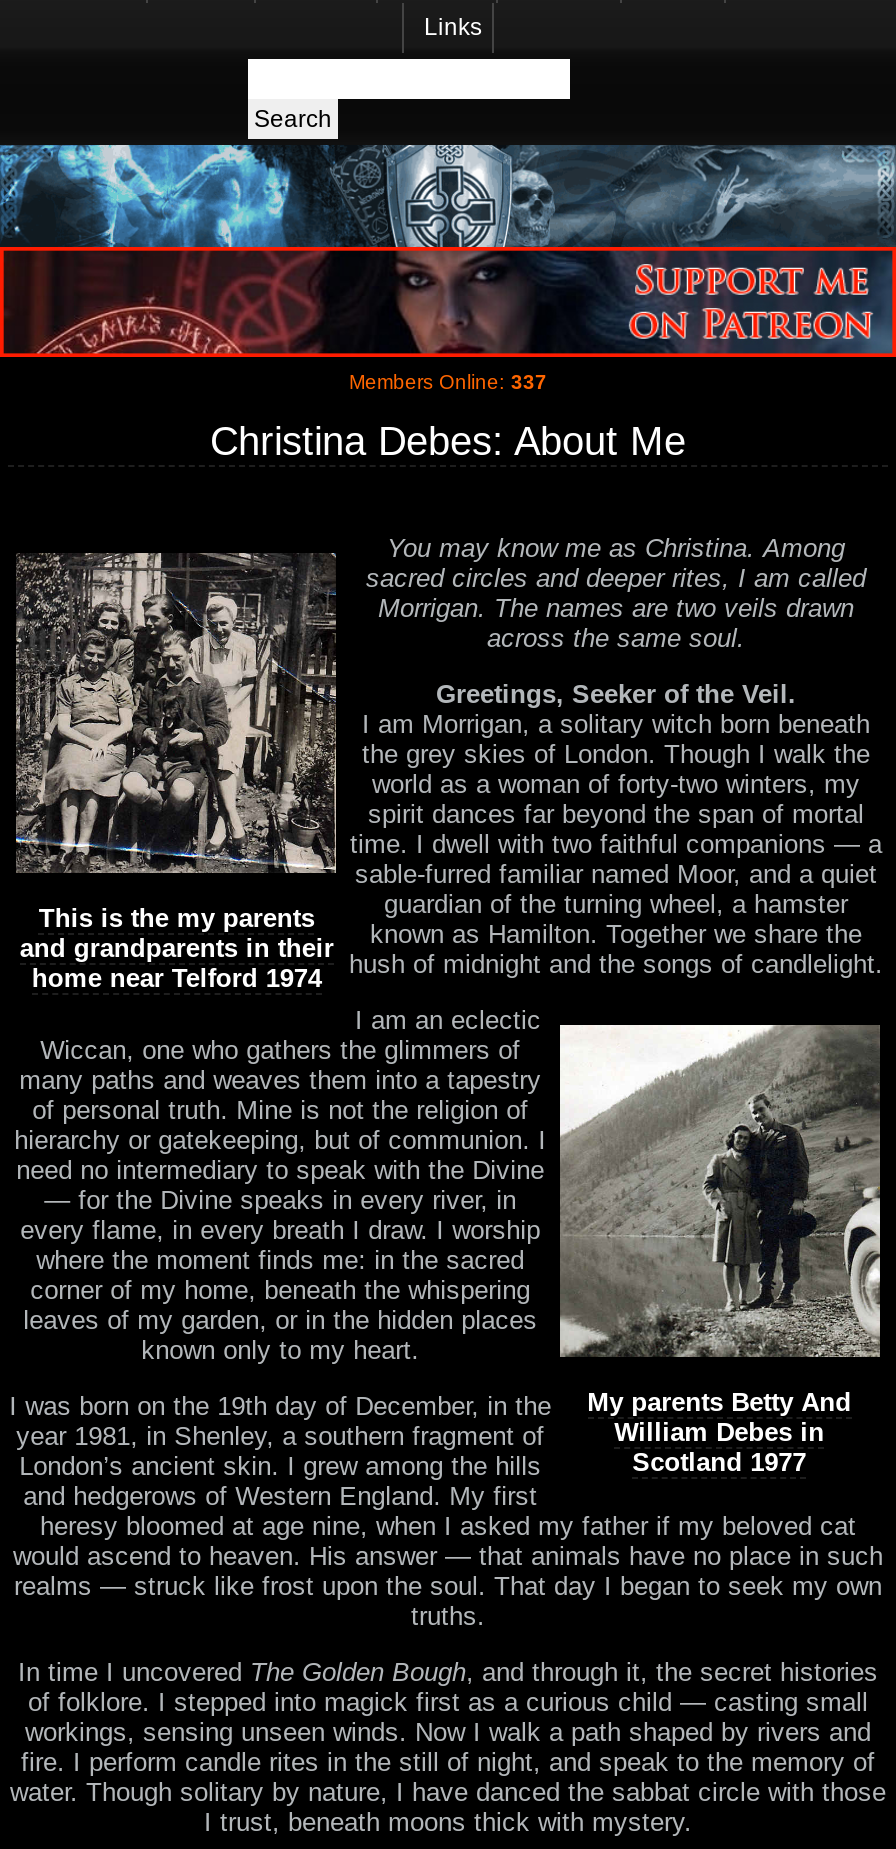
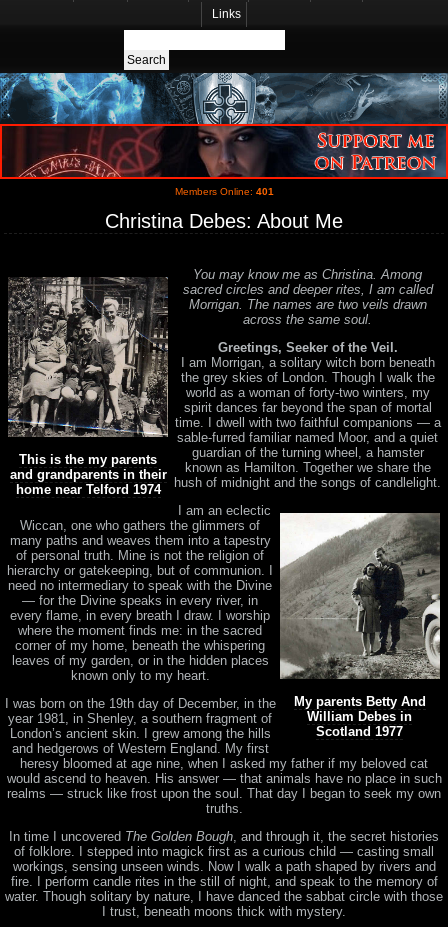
- Members Online: 337
+ Members Online: 401
